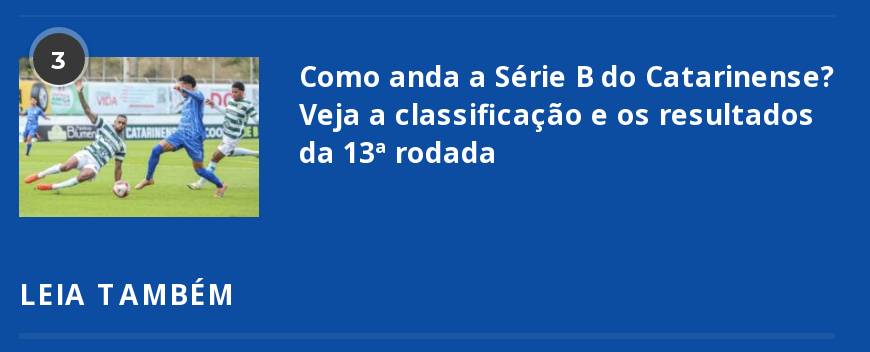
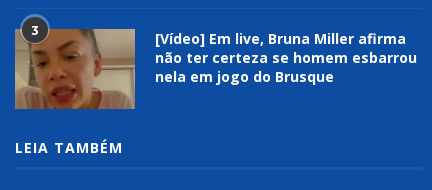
- [image]
- Como anda a Série B do Catarinense?
- Veja a classificação e os resultados
- da 13ª rodada
+ [image]
+ [Vídeo] Em live, Bruna Miller afirma
+ não ter certeza se homem esbarrou
+ nela em jogo do Brusque
